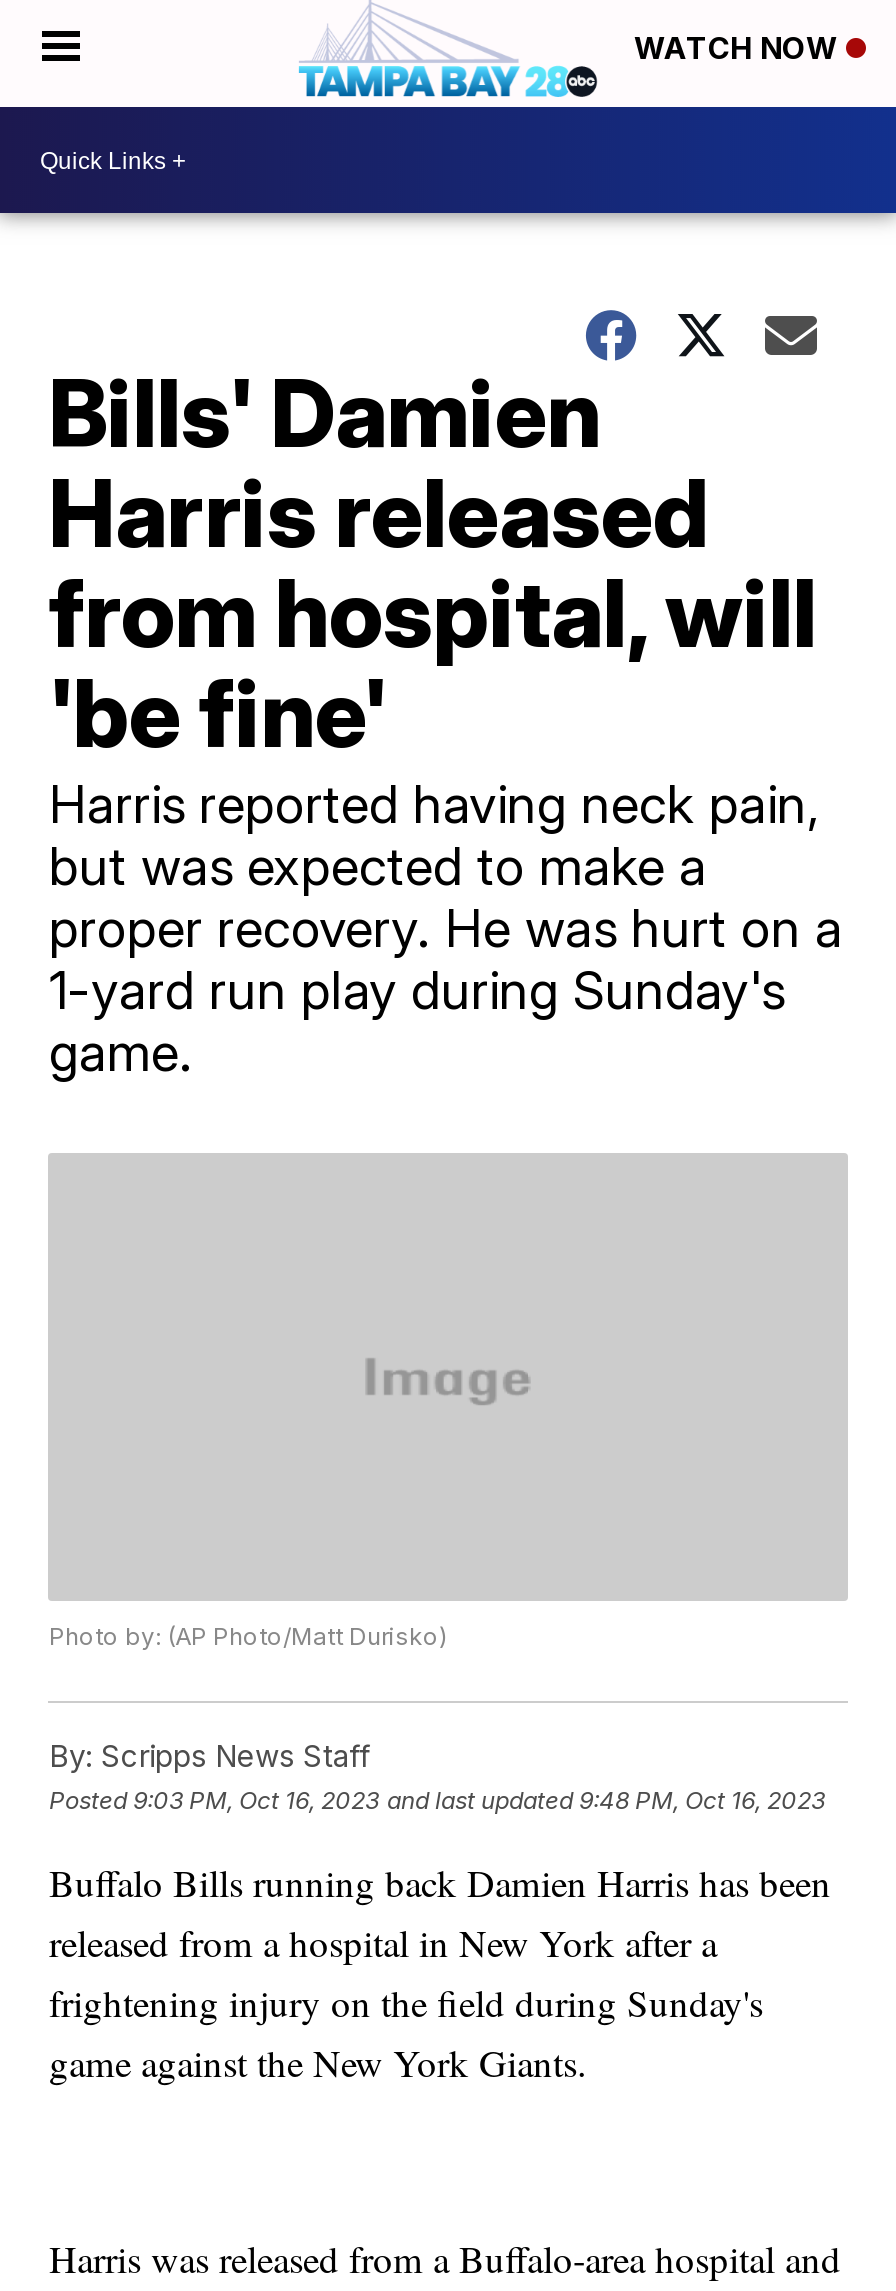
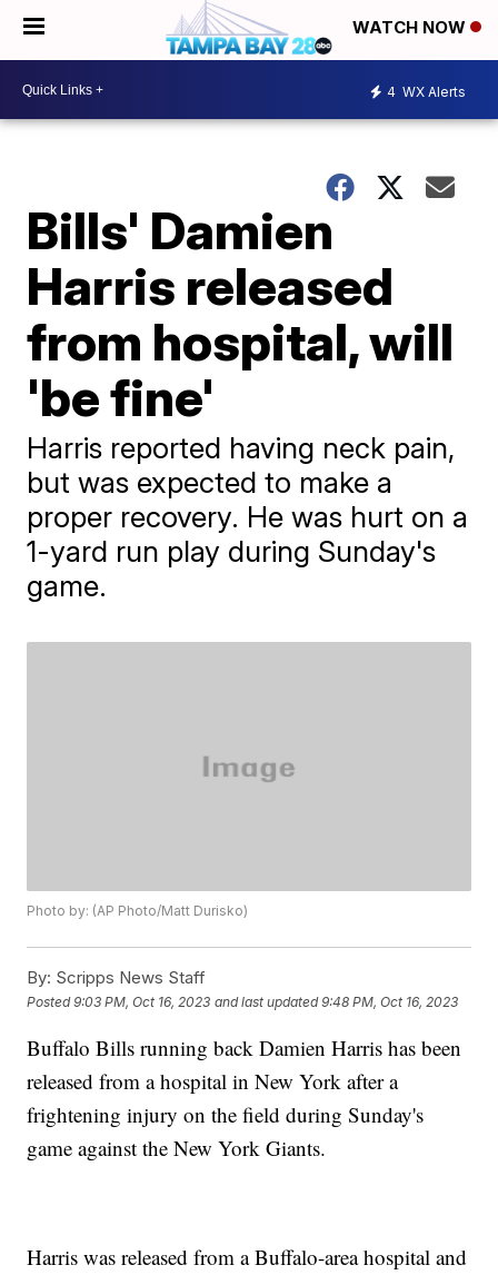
+ 4 WX Alerts
